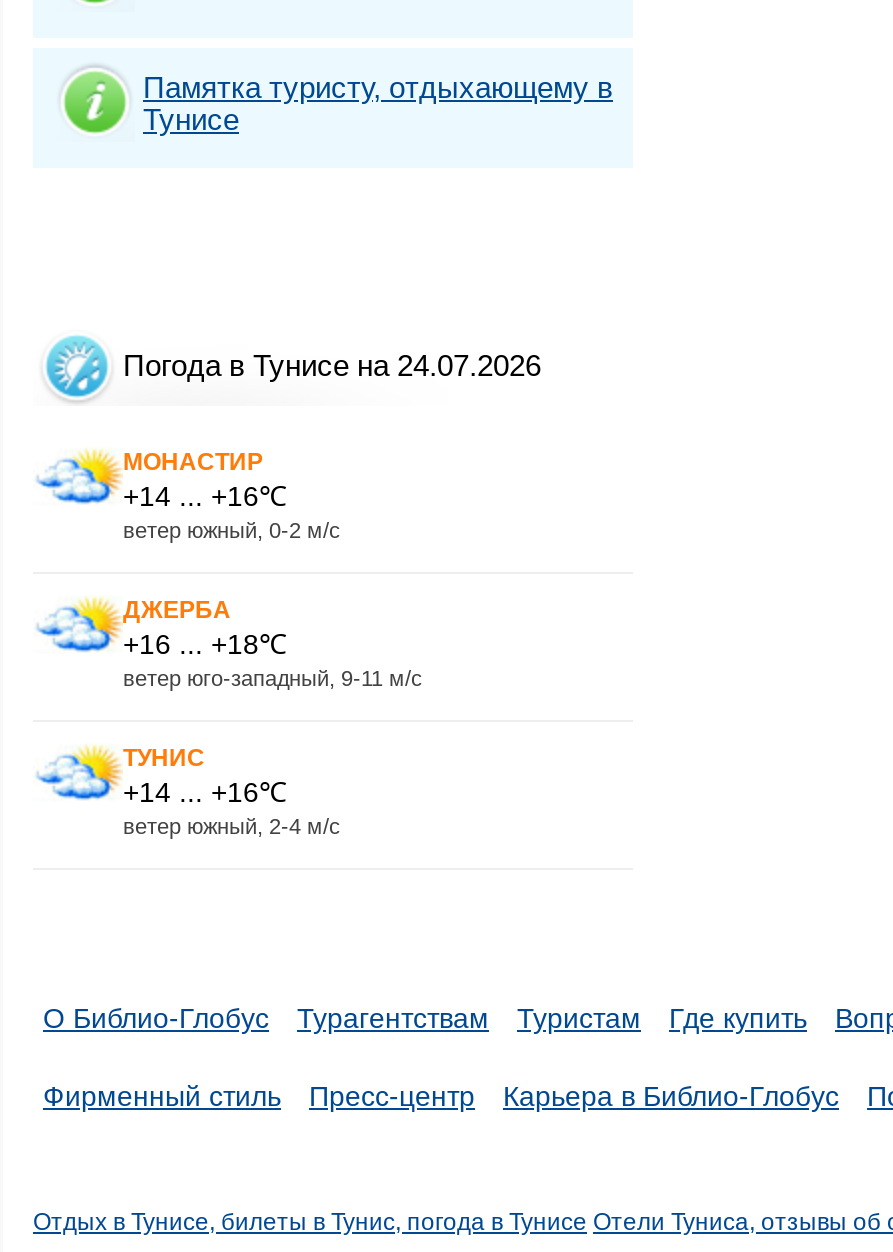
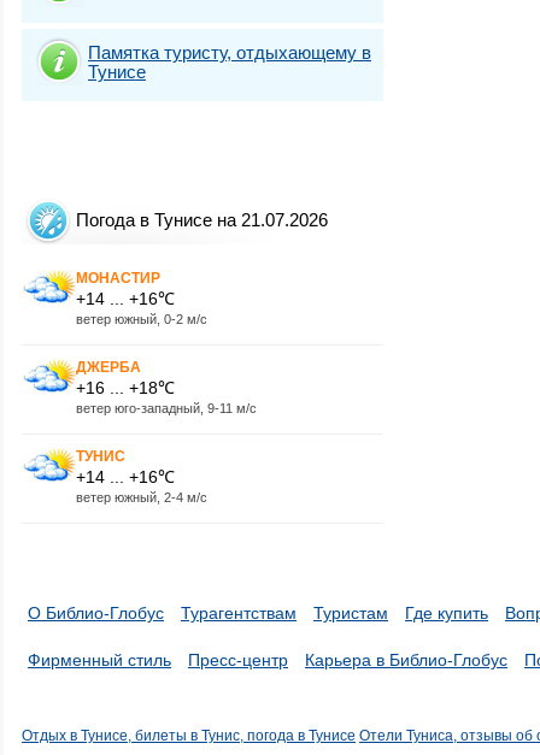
- Погода в Тунисе на 24.07.2026
+ Погода в Тунисе на 21.07.2026
